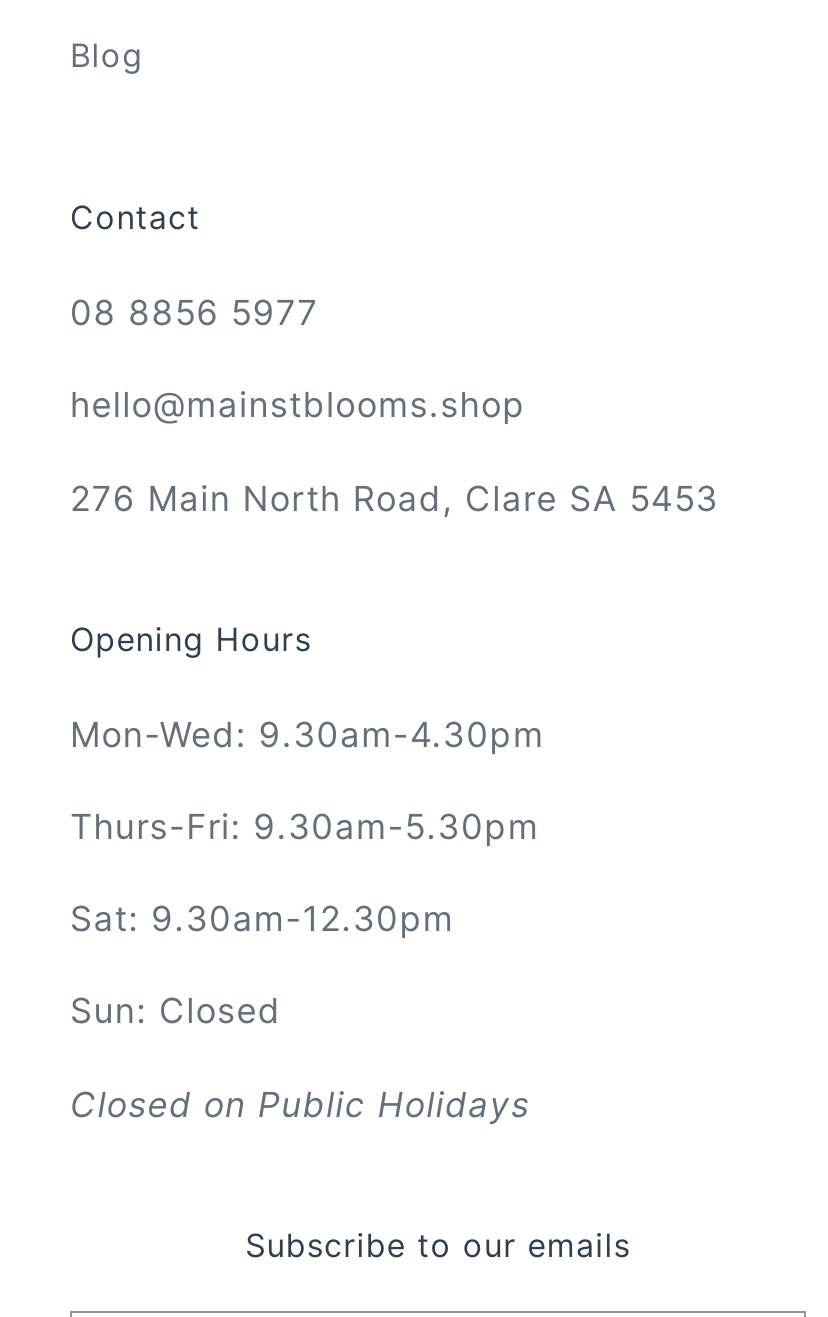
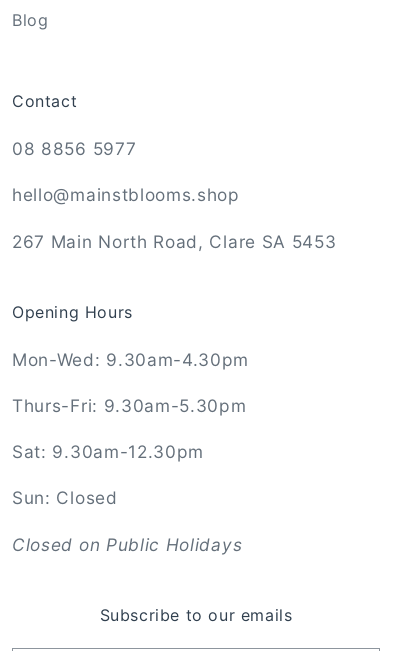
- 276 Main North Road, Clare SA 5453
+ 267 Main North Road, Clare SA 5453
